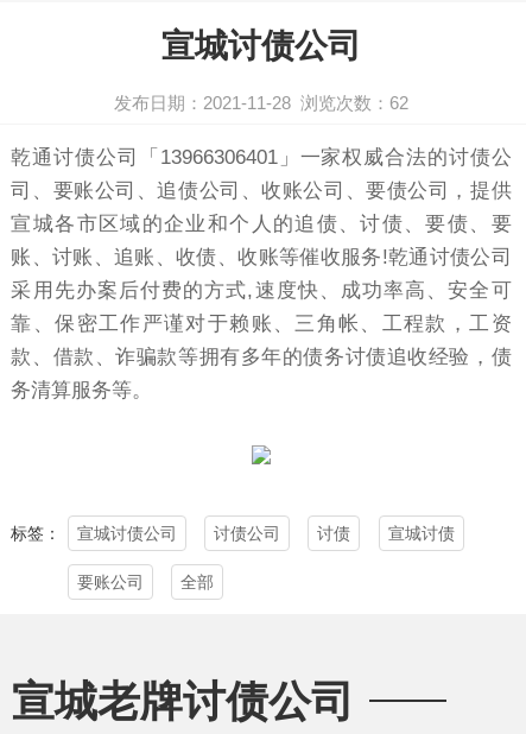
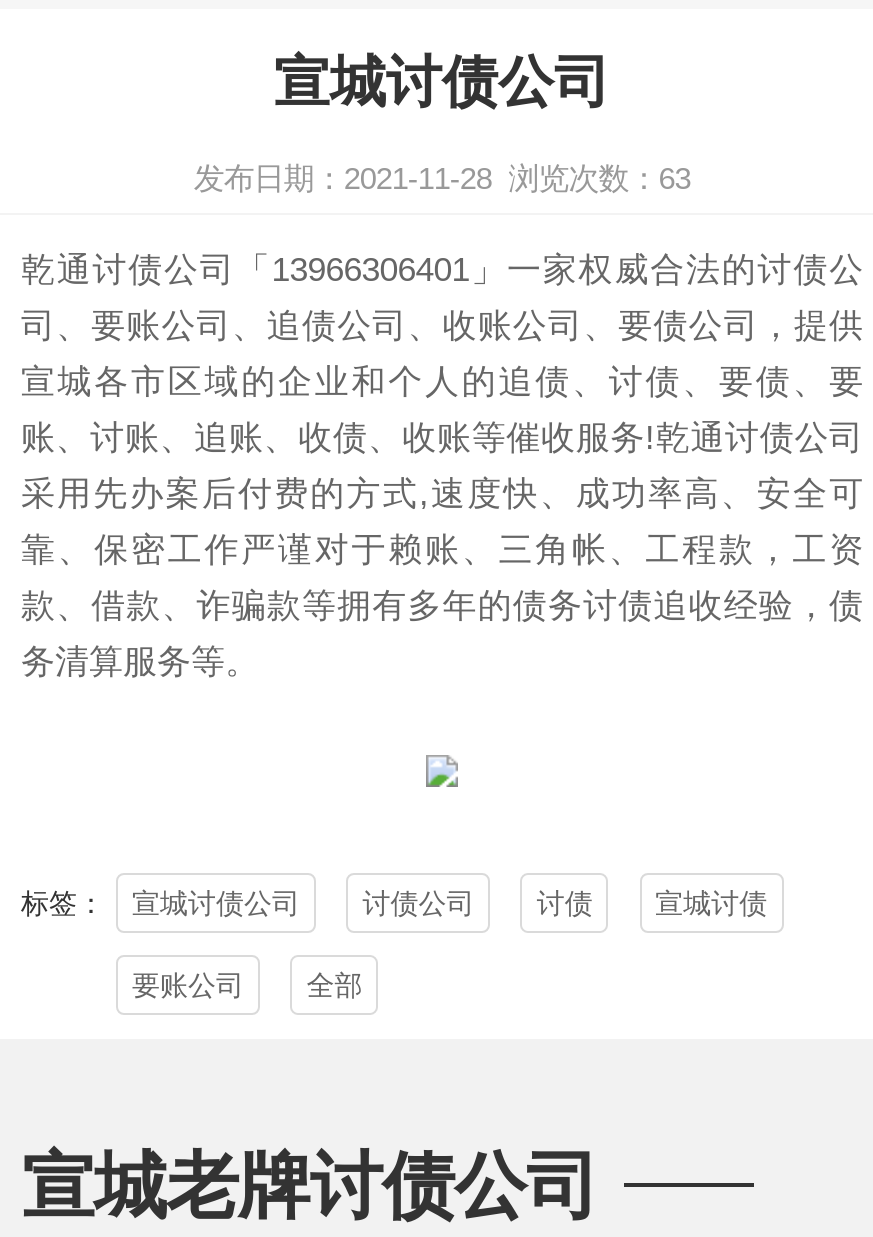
- 发布日期：2021-11-28 浏览次数：62
+ 发布日期：2021-11-28 浏览次数：63
